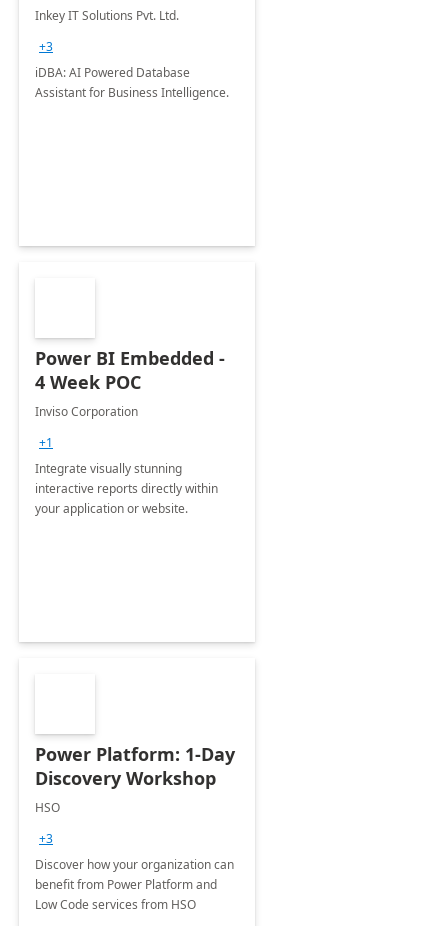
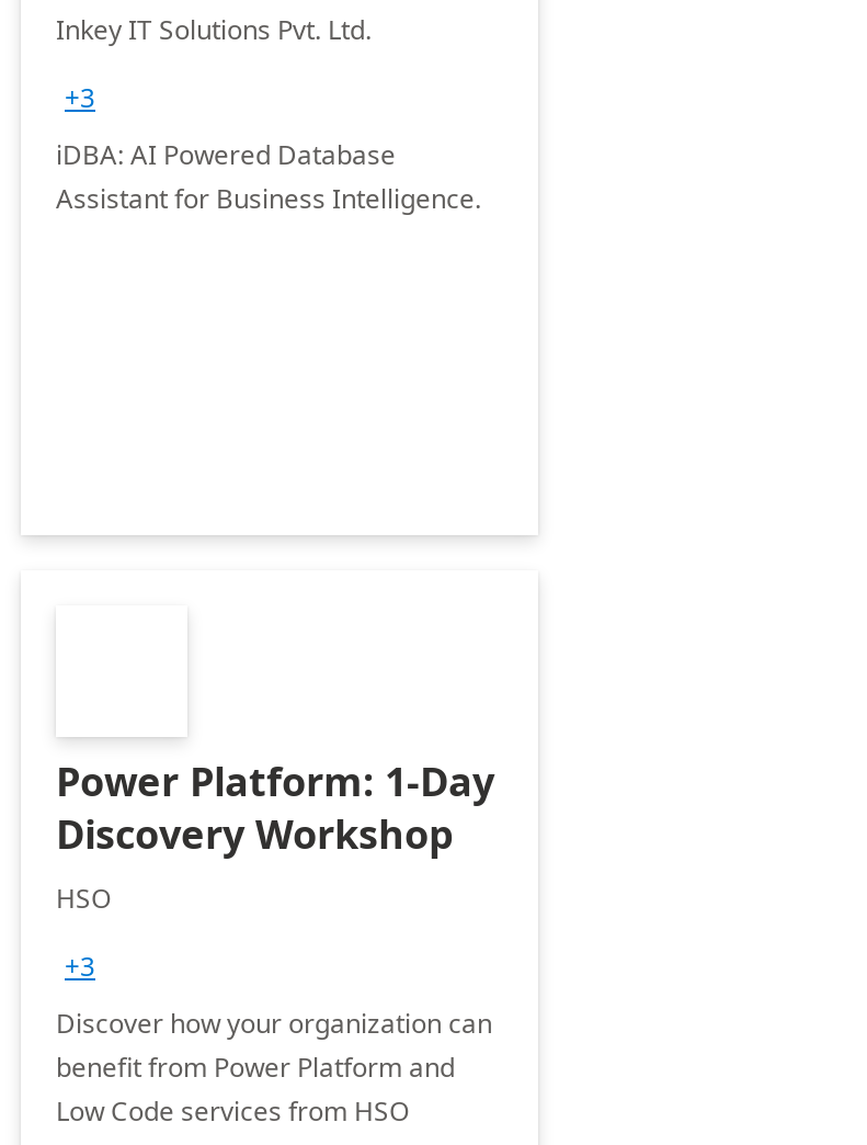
- Power BI Embedded -
- 4 Week POC
- Inviso Corporation
- +1
- Integrate visually stunning
- interactive reports directly within
- your application or website.
